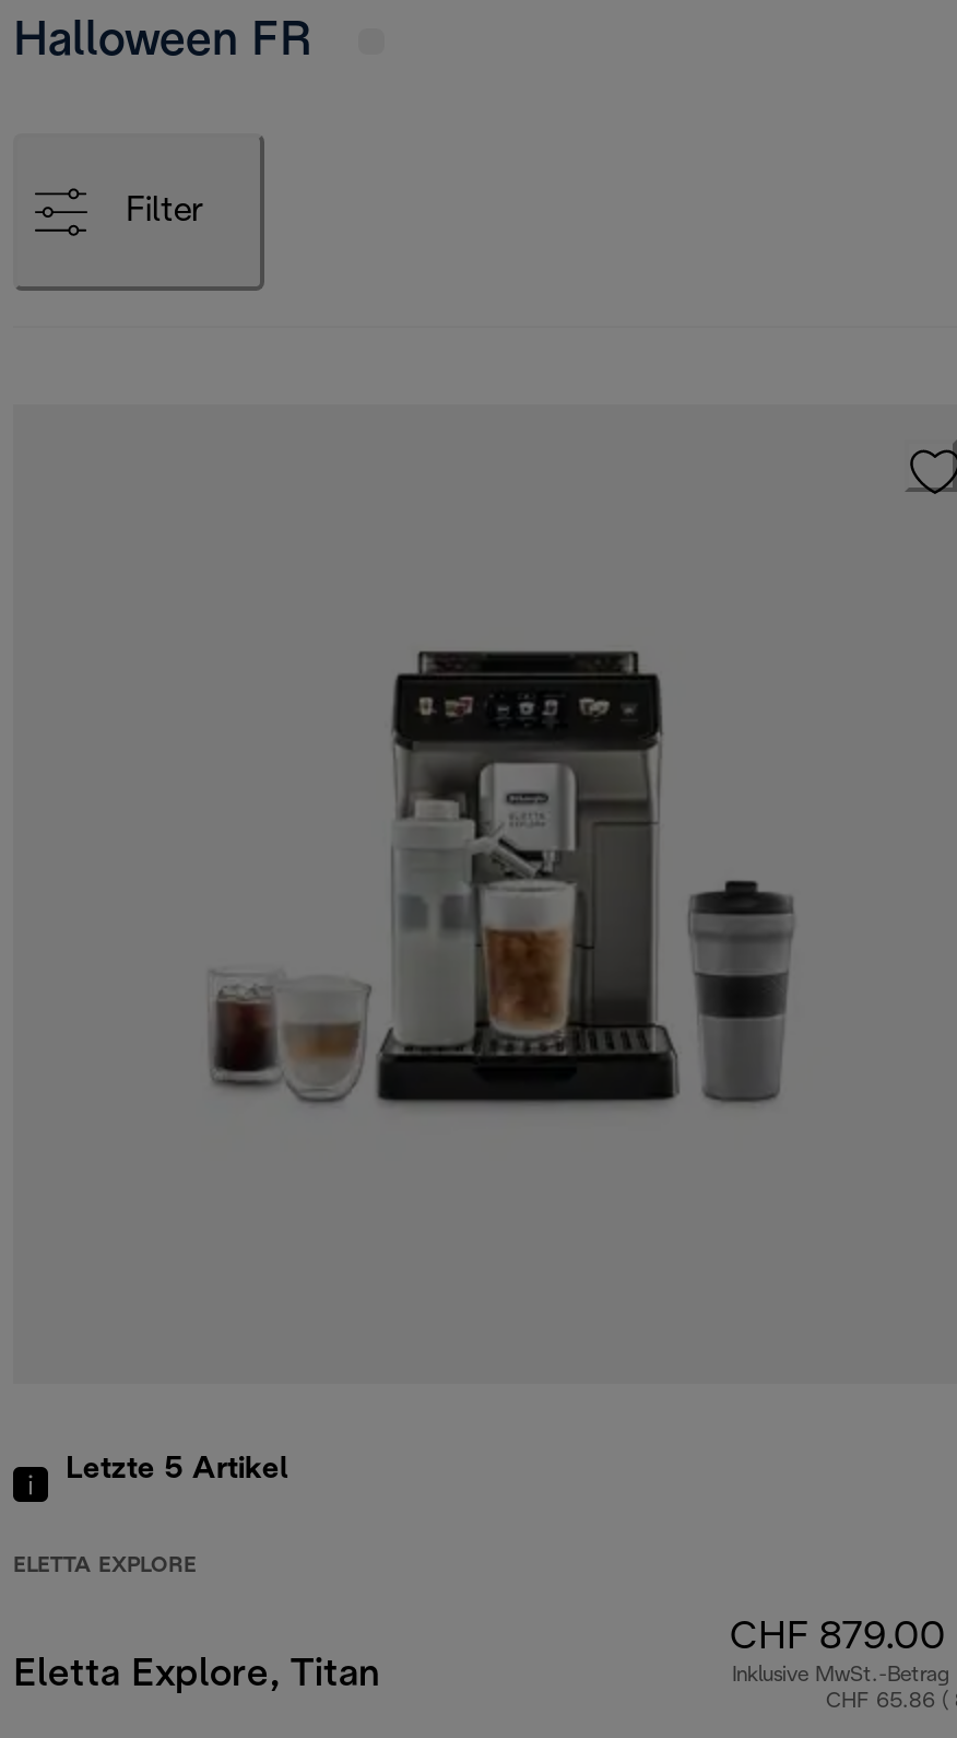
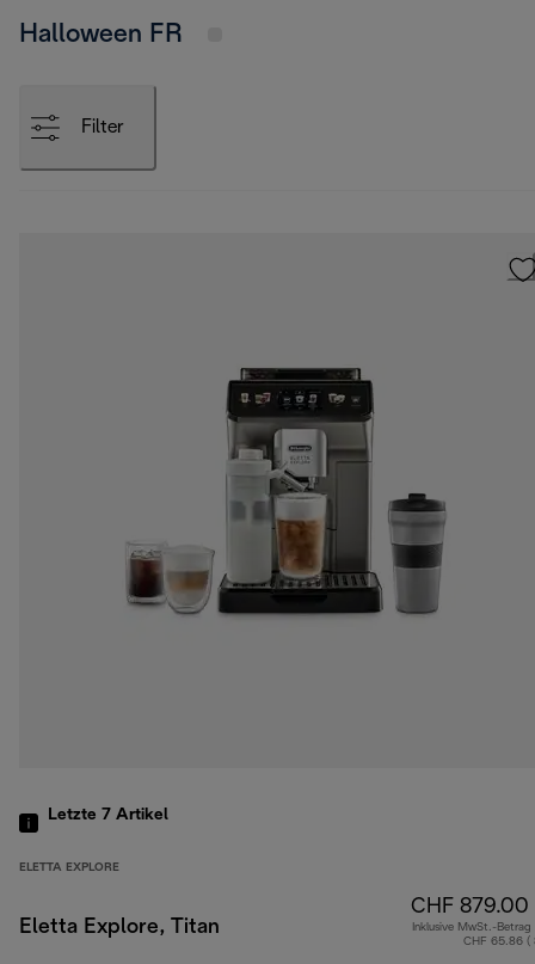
- Letzte 5 Artikel
+ Letzte 7 Artikel
